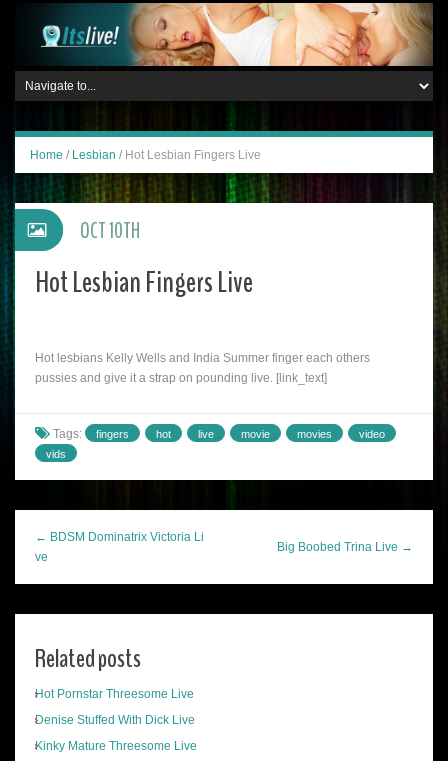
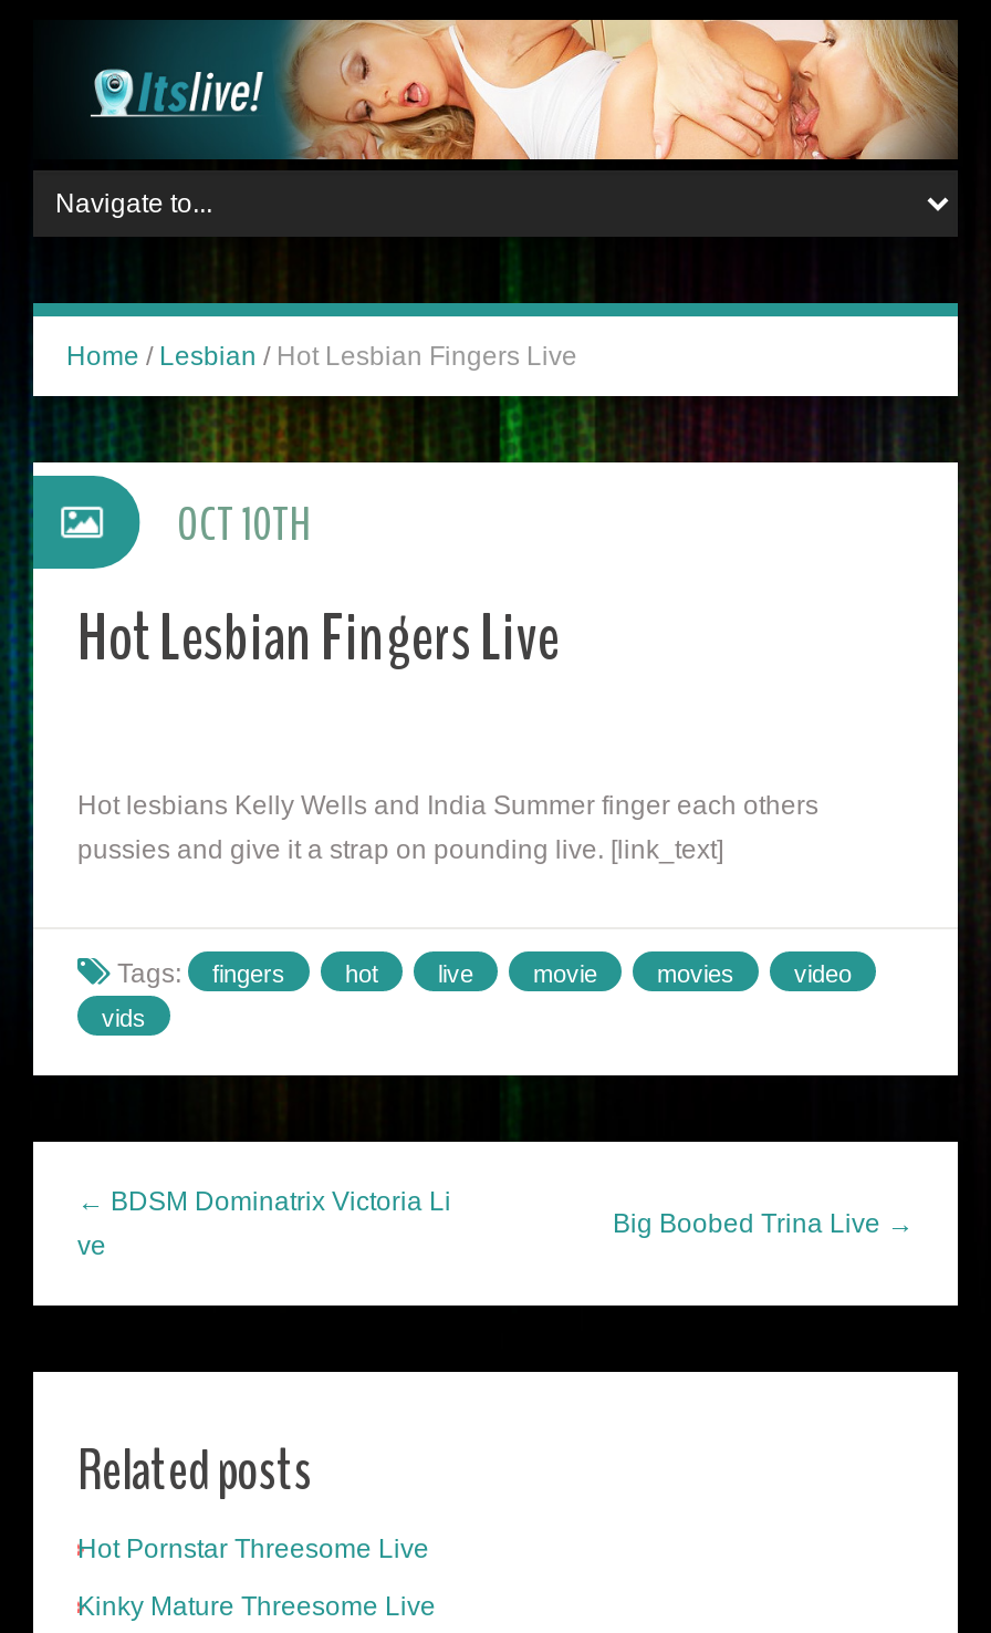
- Denise Stuffed With Dick Live
